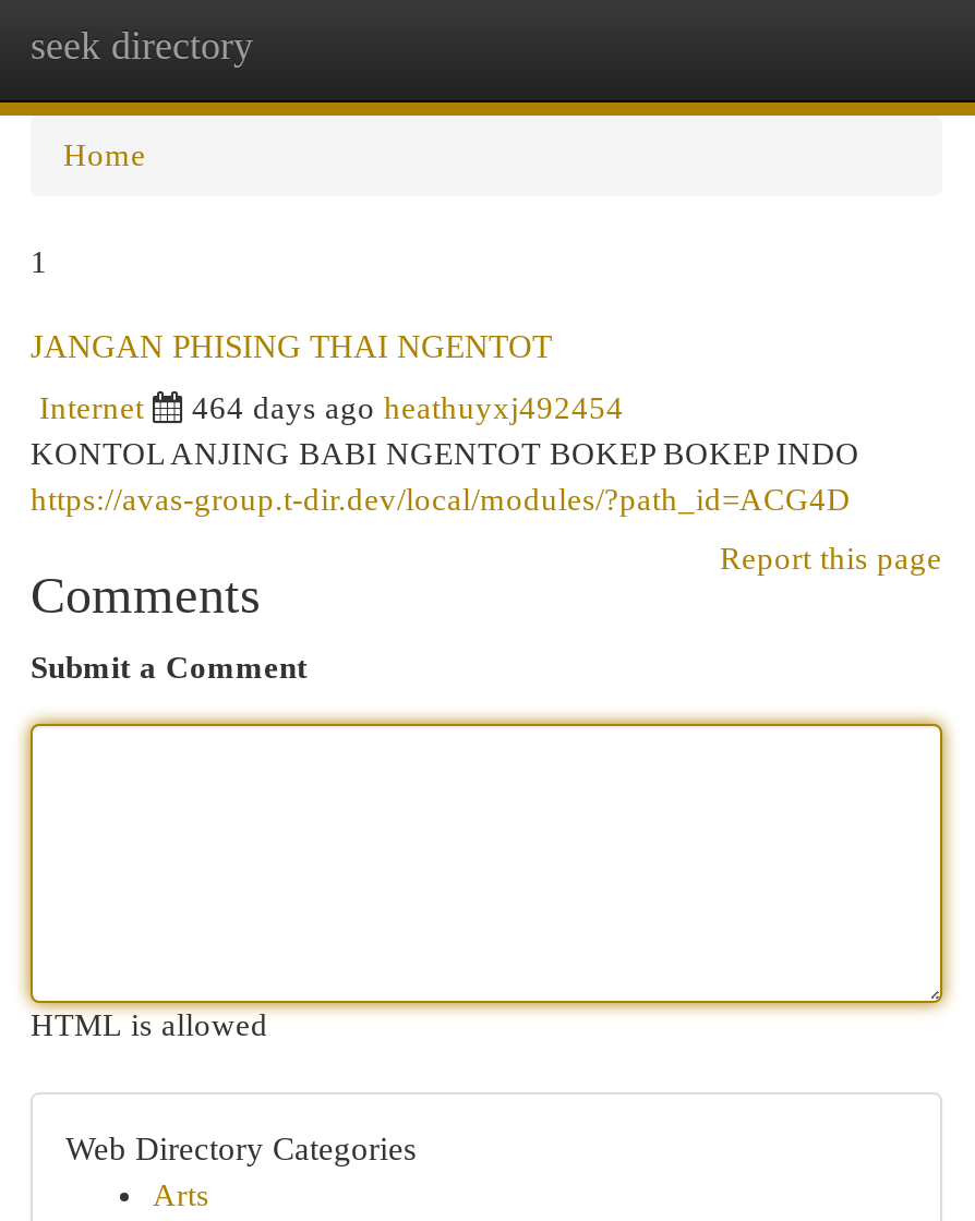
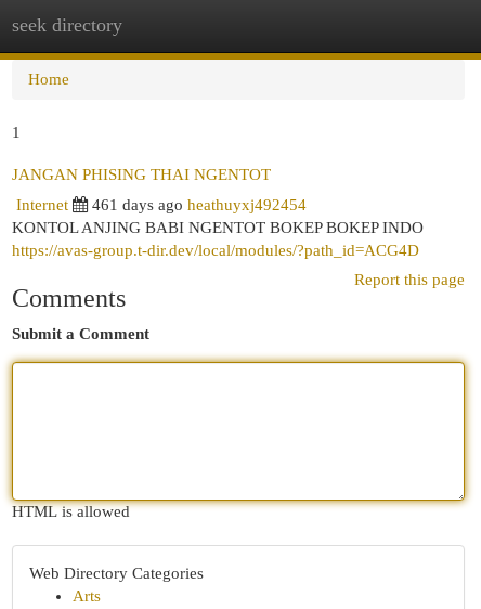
- 464 days ago heathuyxj492454
+ 461 days ago heathuyxj492454
